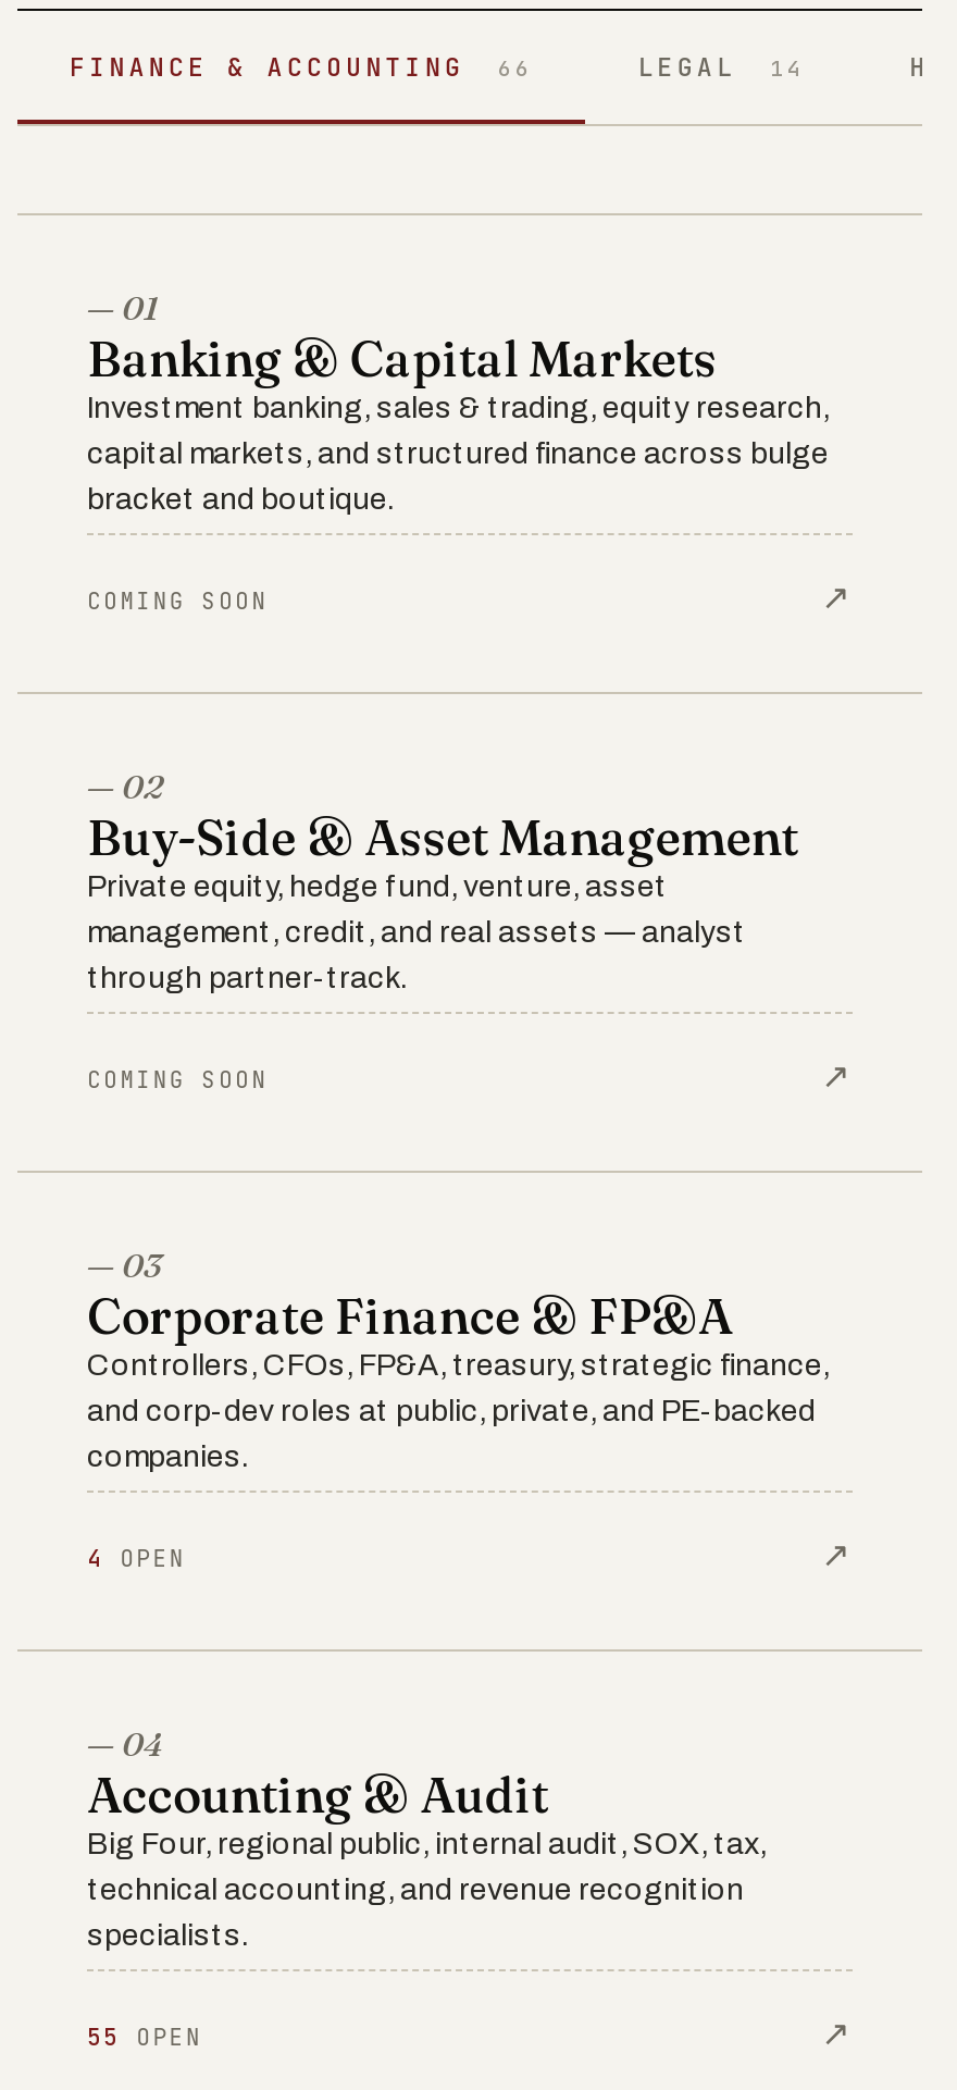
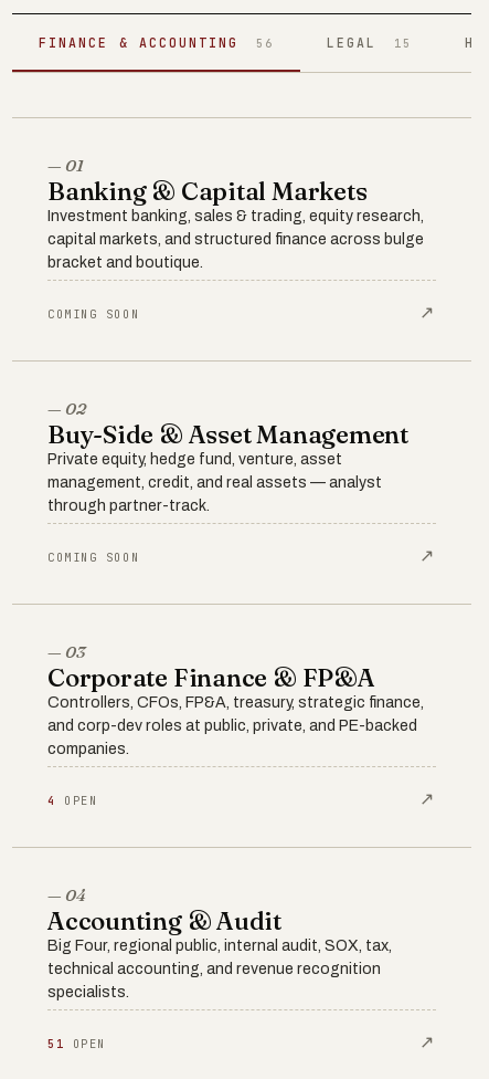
- FINANCE & ACCOUNTING 66
+ FINANCE & ACCOUNTING 56

- LEGAL 14
+ LEGAL 15

- 55 OPEN
+ 51 OPEN
